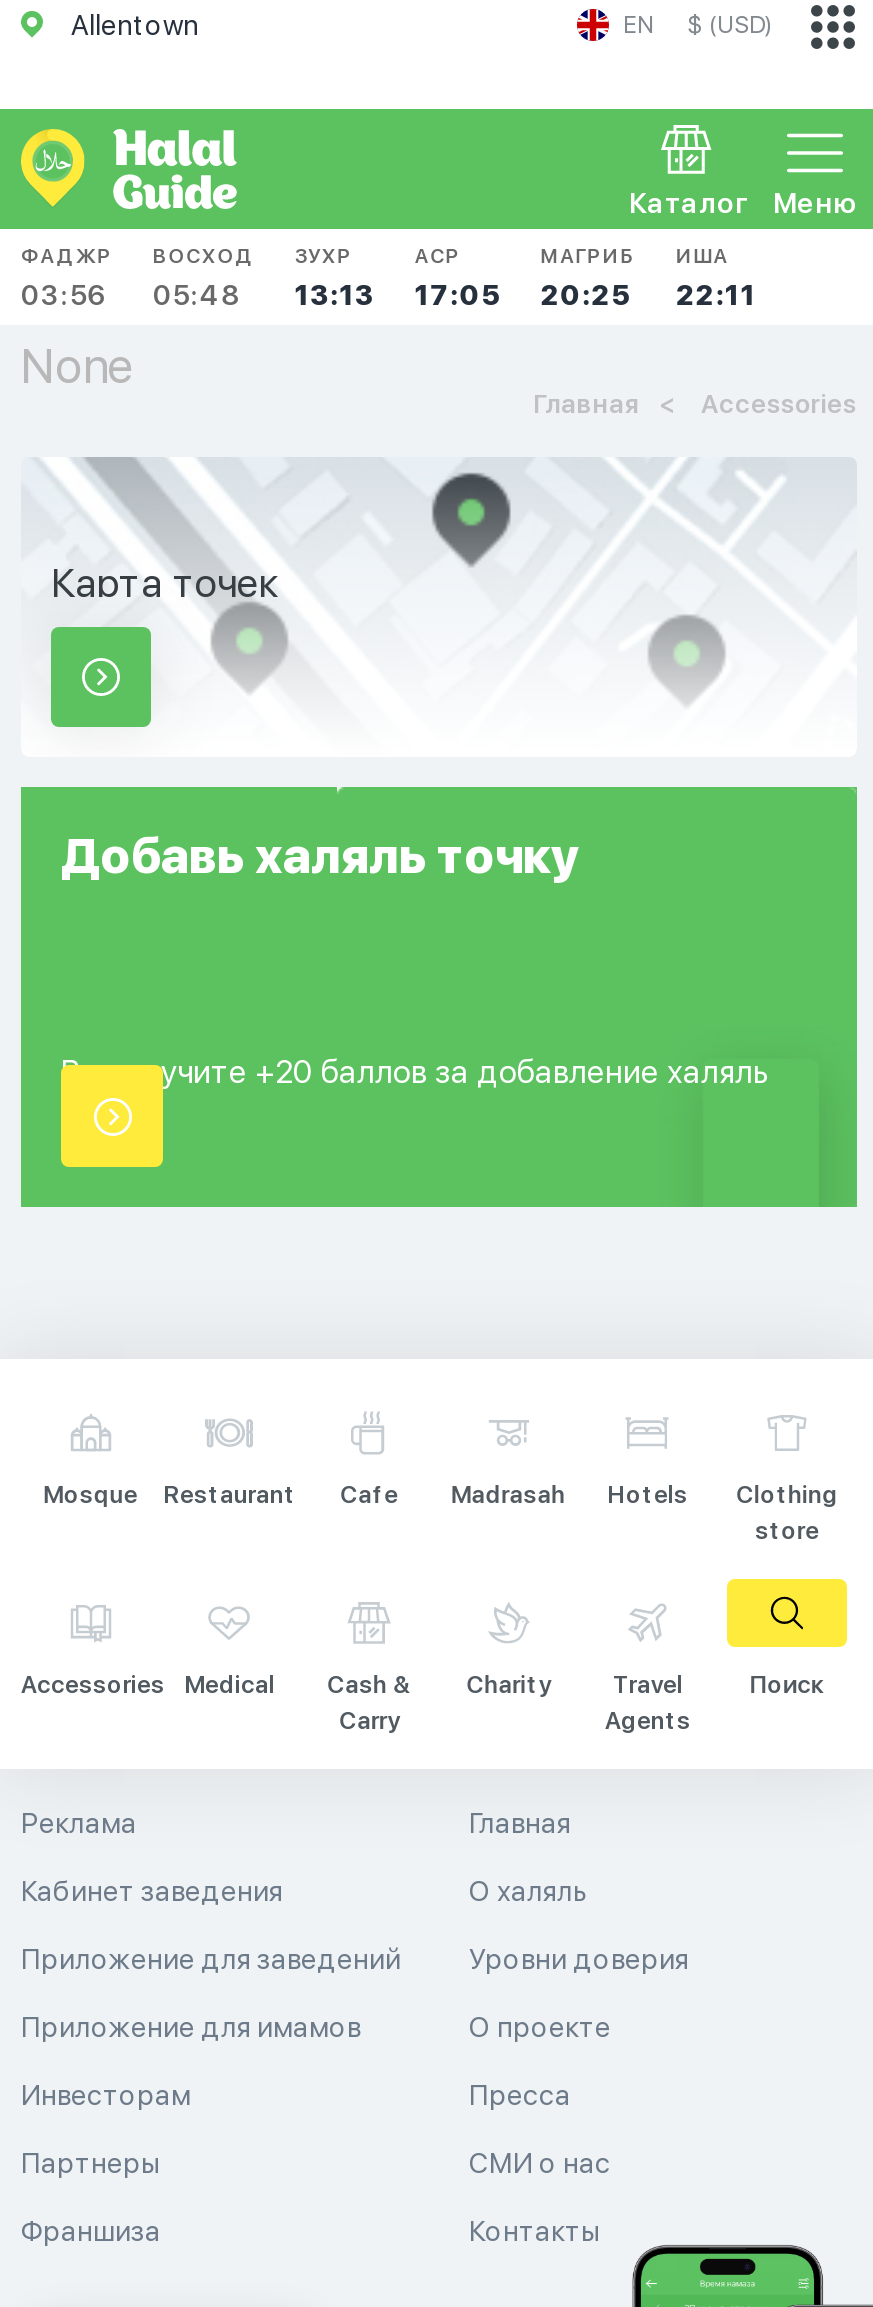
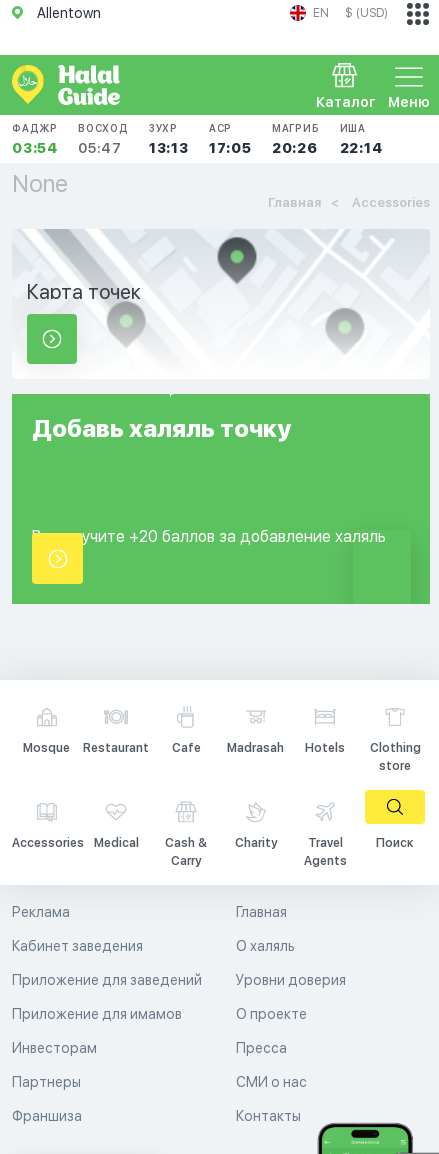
- 03:56
+ 03:54

- 05:48
+ 05:47

- 20:25
+ 20:26

- 22:11
+ 22:14
